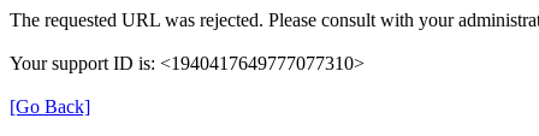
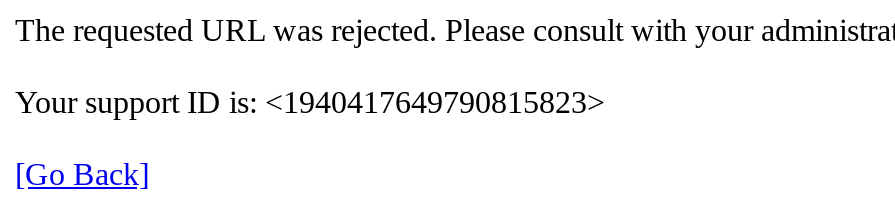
- Your support ID is: <1940417649777077310>
+ Your support ID is: <1940417649790815823>
